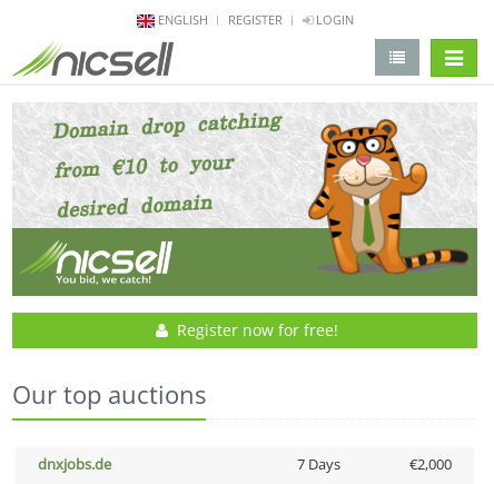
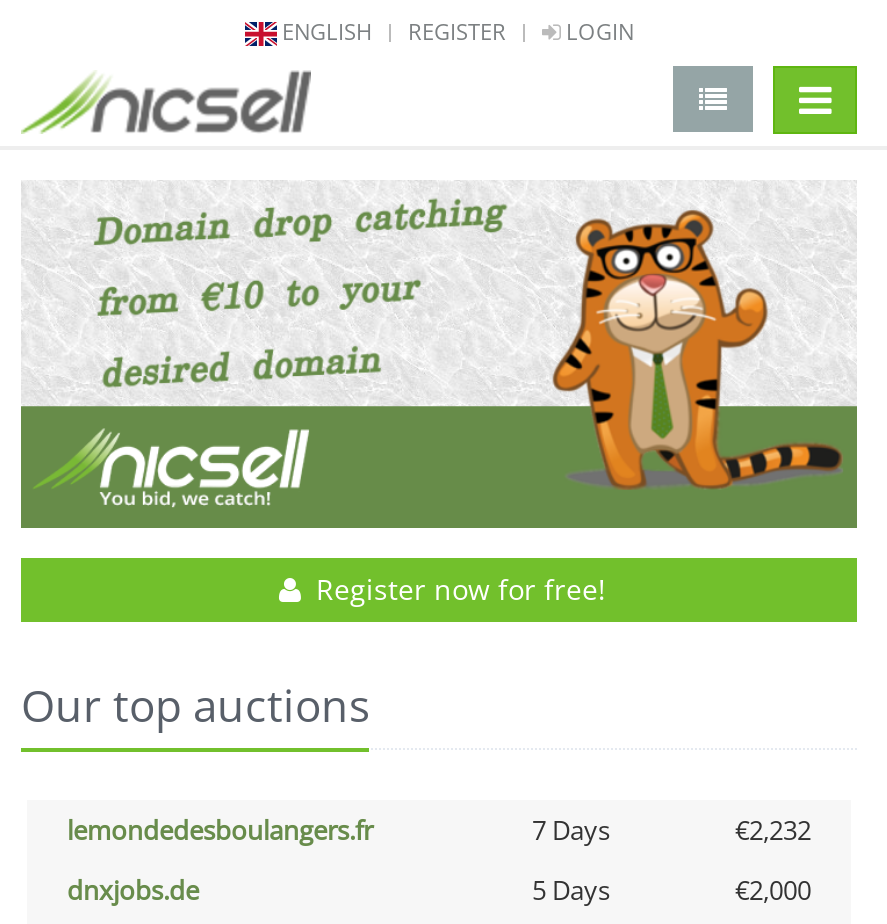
+ lemondedesboulangers.fr
+ 7 Days
+ €2,232

- 7 Days
+ 5 Days
